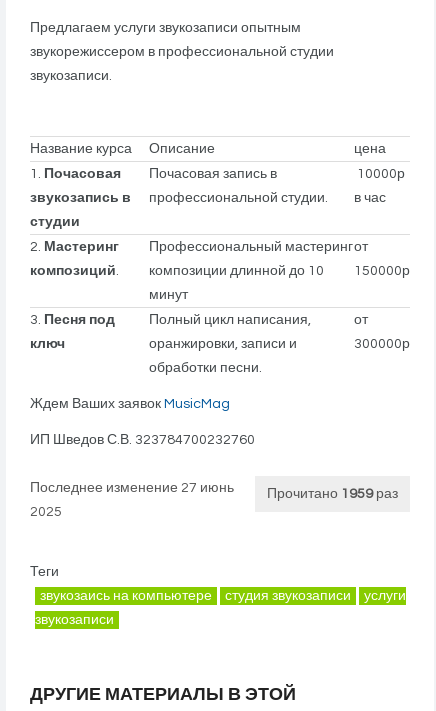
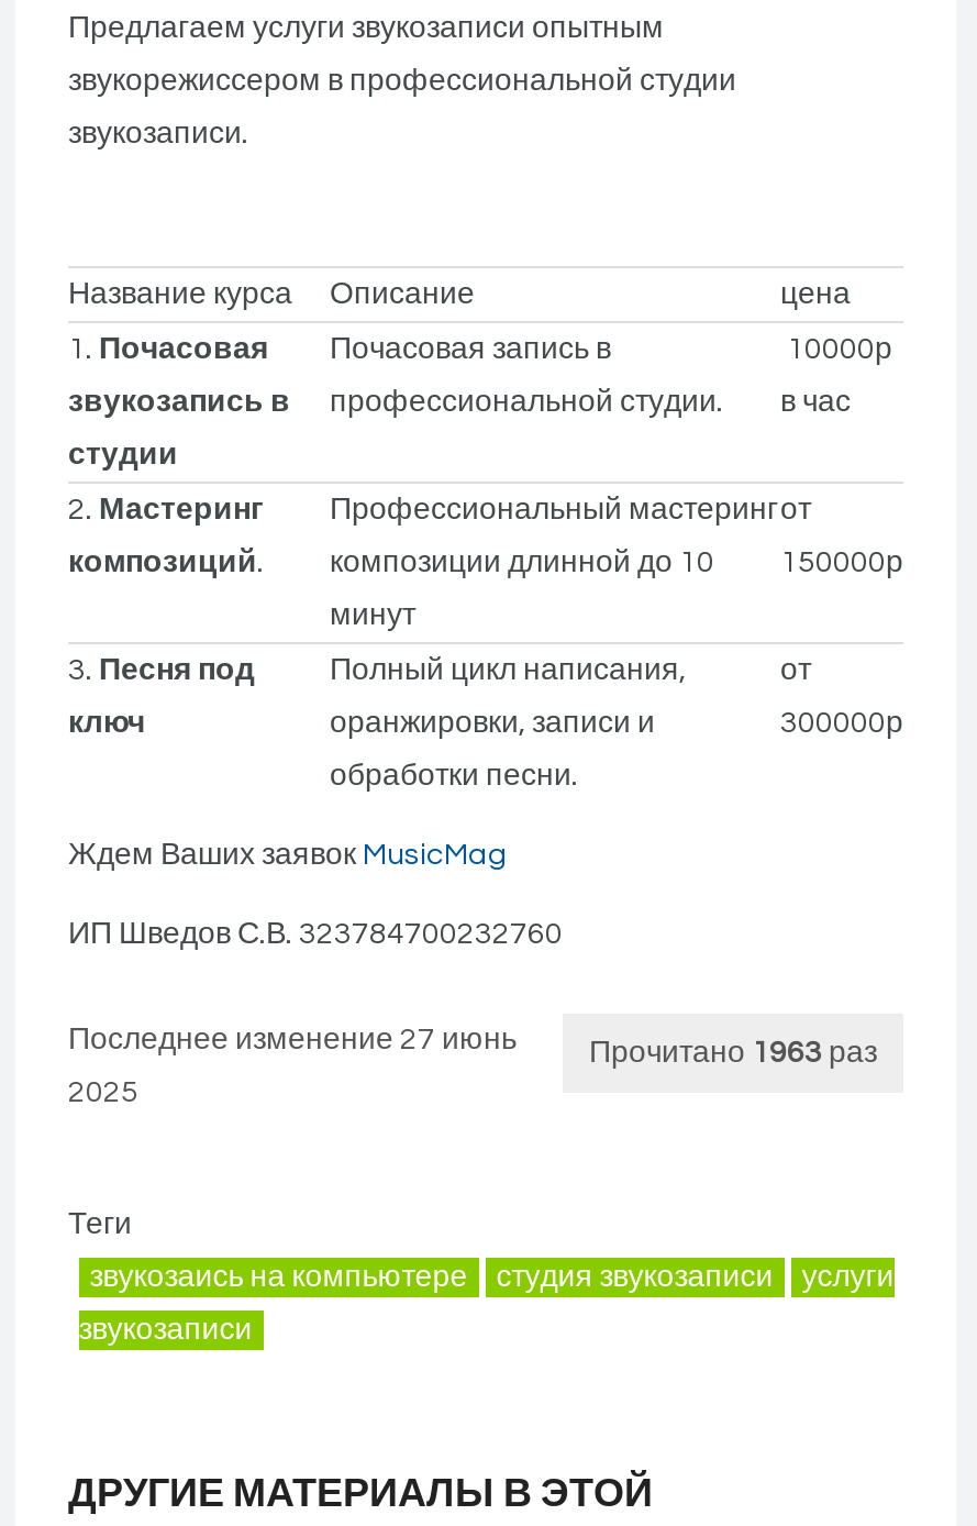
- Прочитано 1959 раз
+ Прочитано 1963 раз
